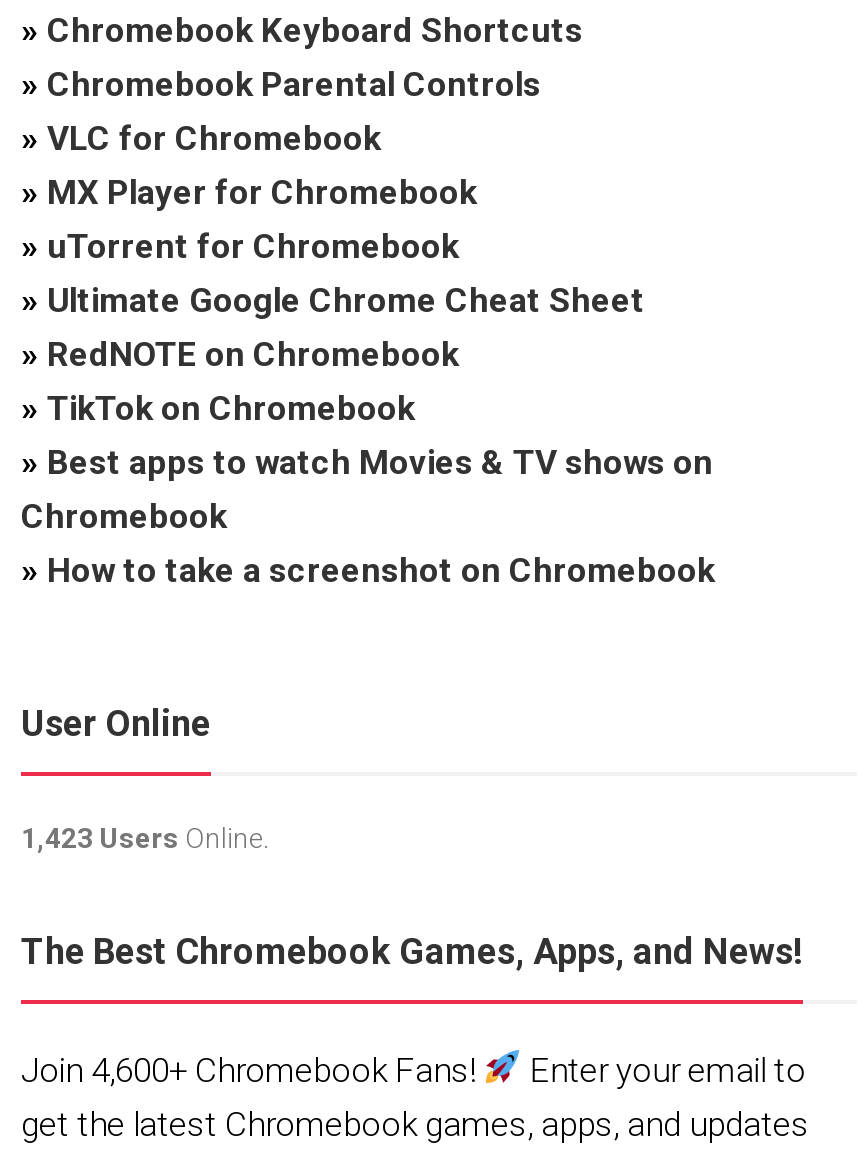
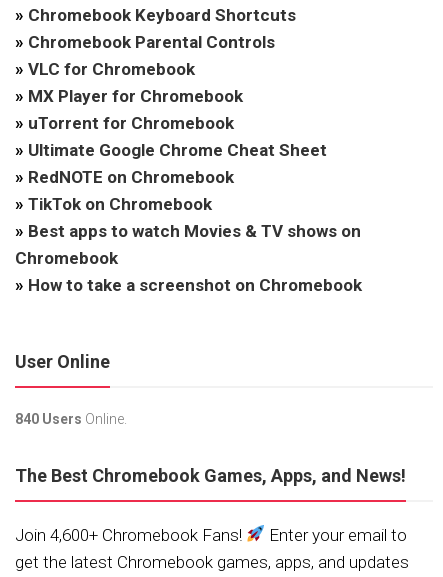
- 1,423 Users Online.
+ 840 Users Online.
